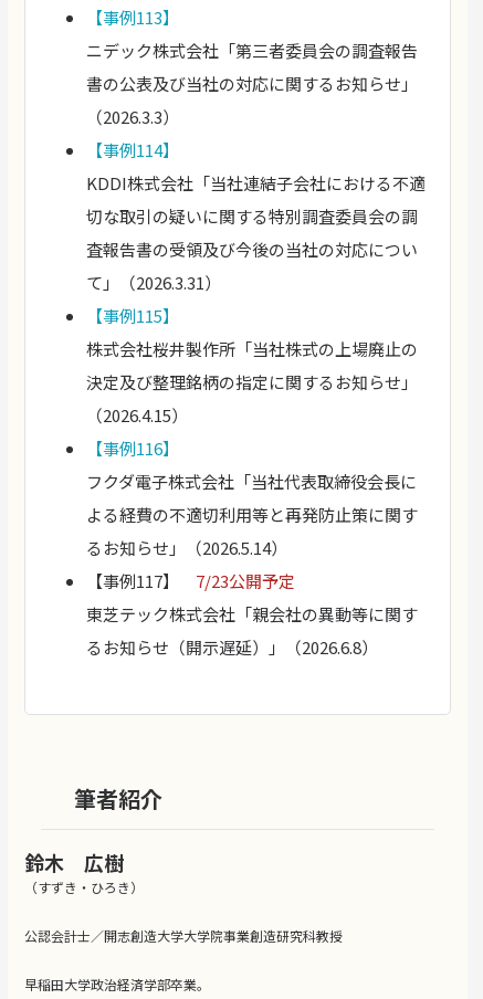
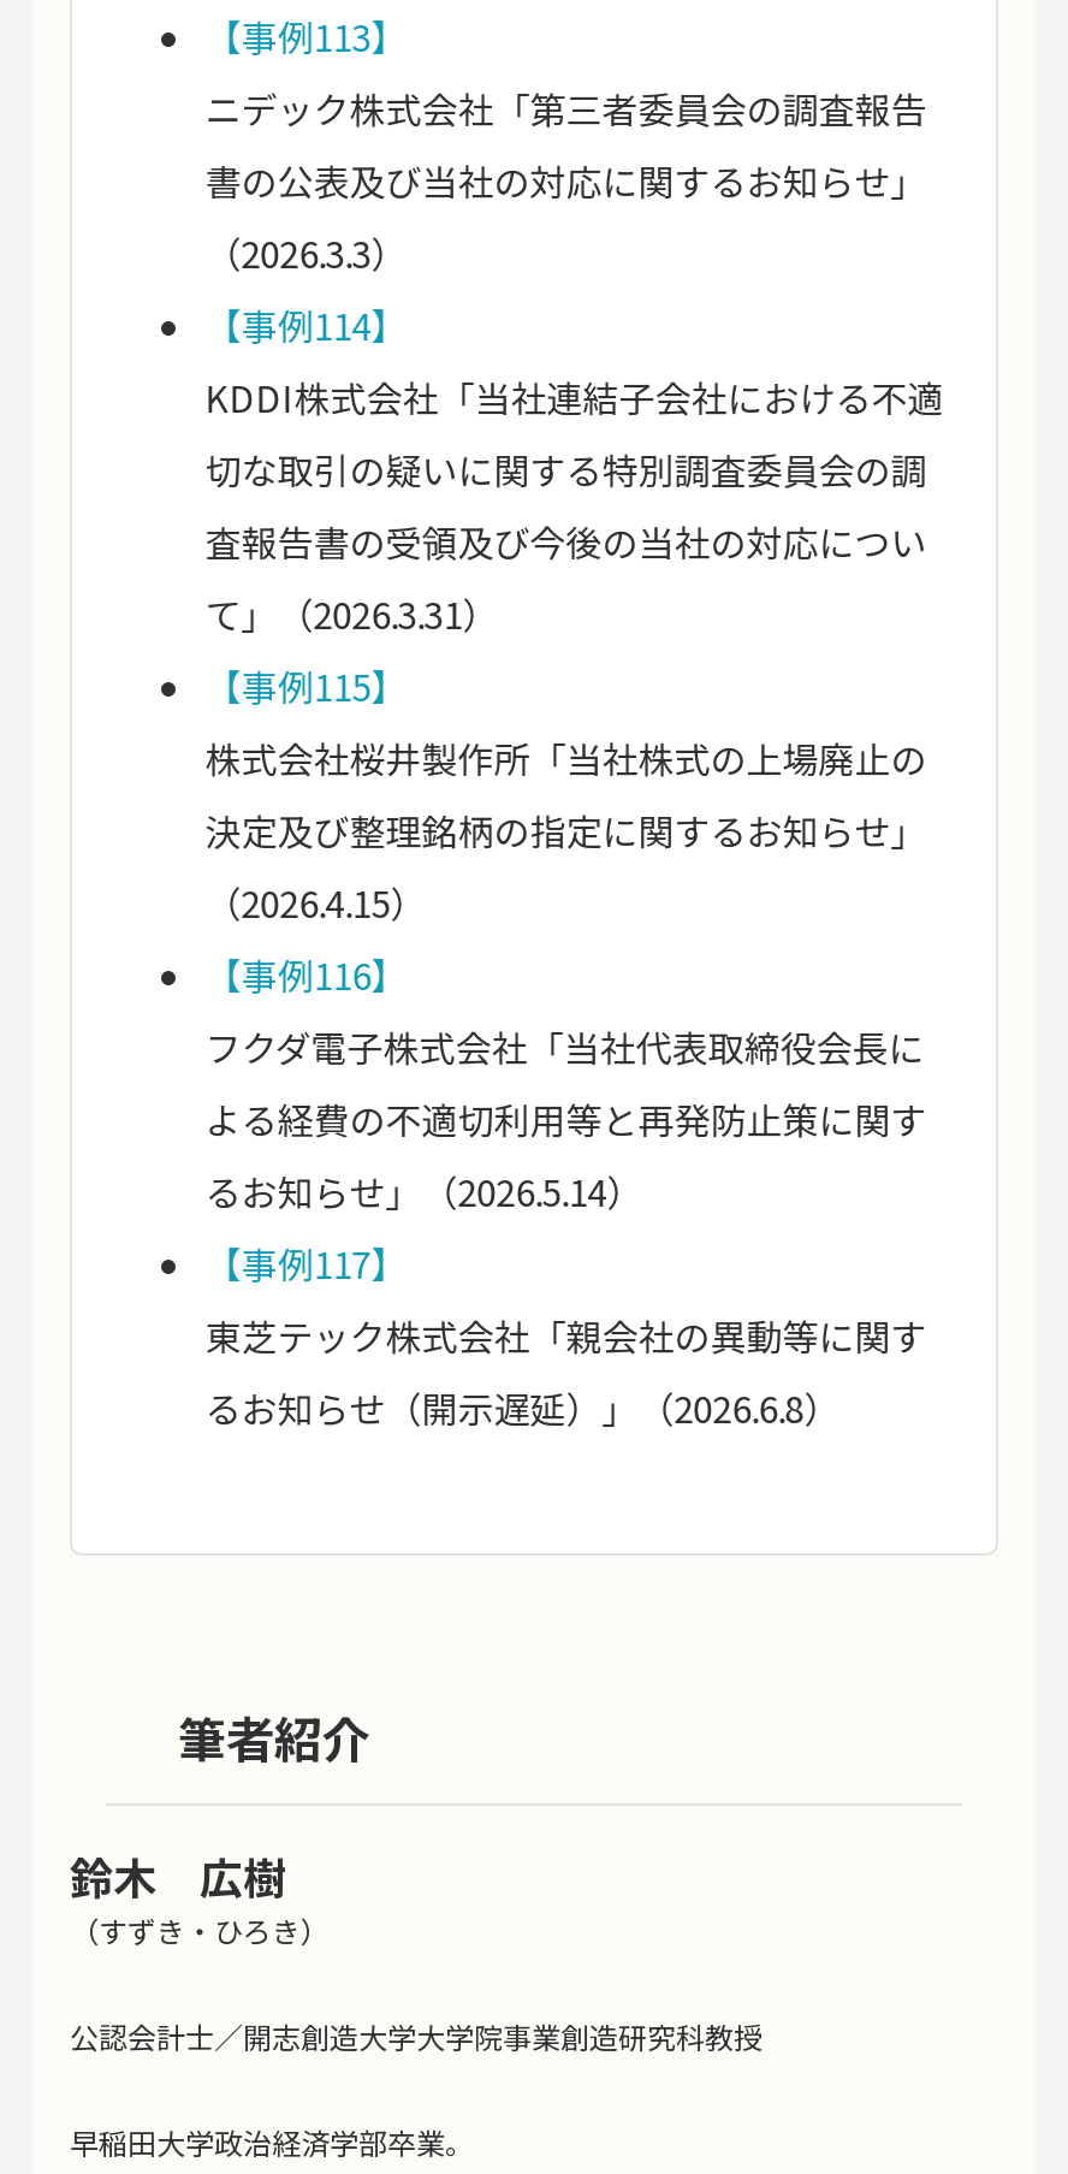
- 【事例117】7/23公開予定
+ 【事例117】
